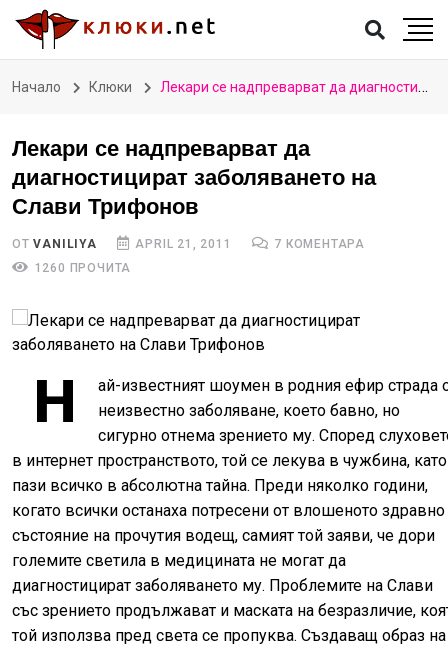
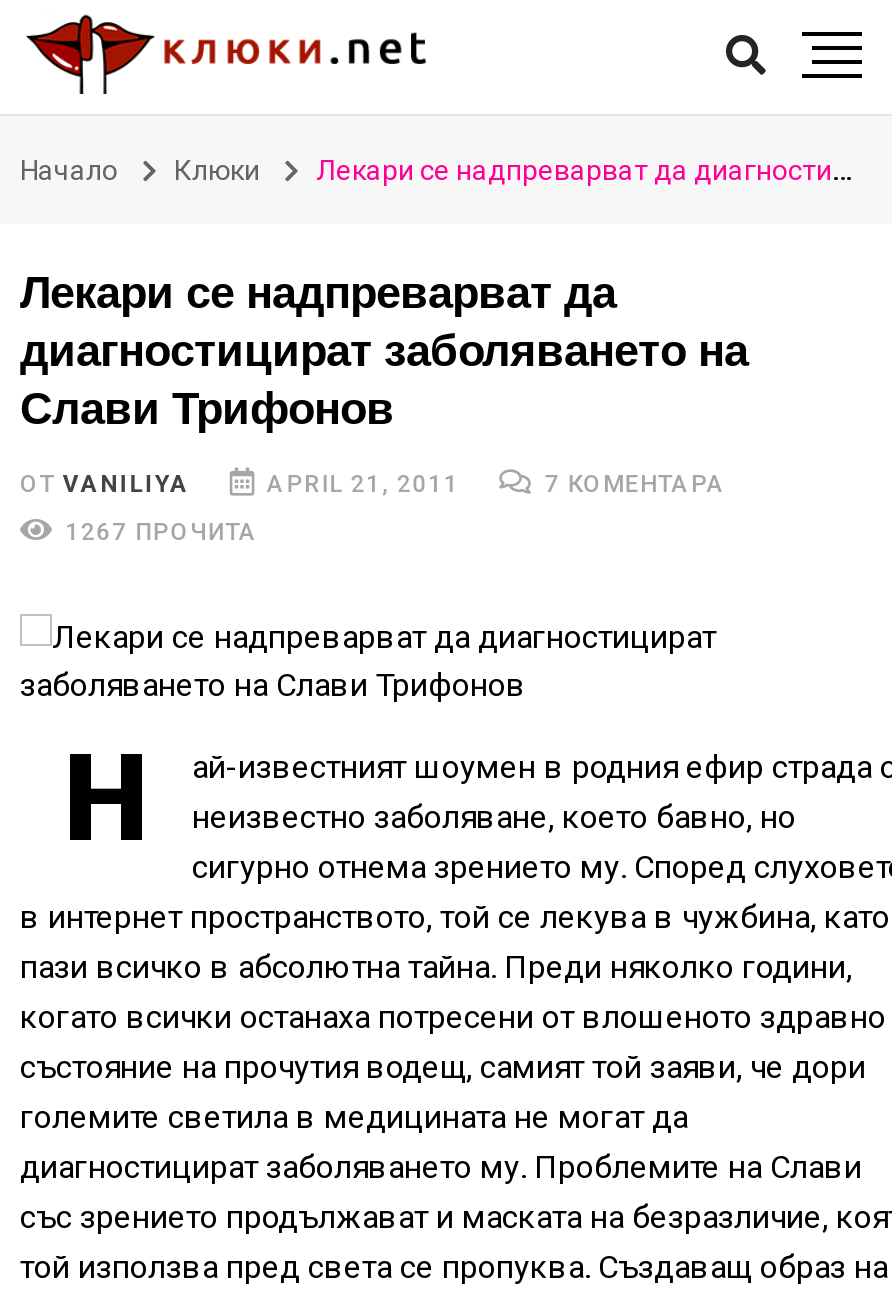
- 1260 ПРОЧИТА
+ 1267 ПРОЧИТА
